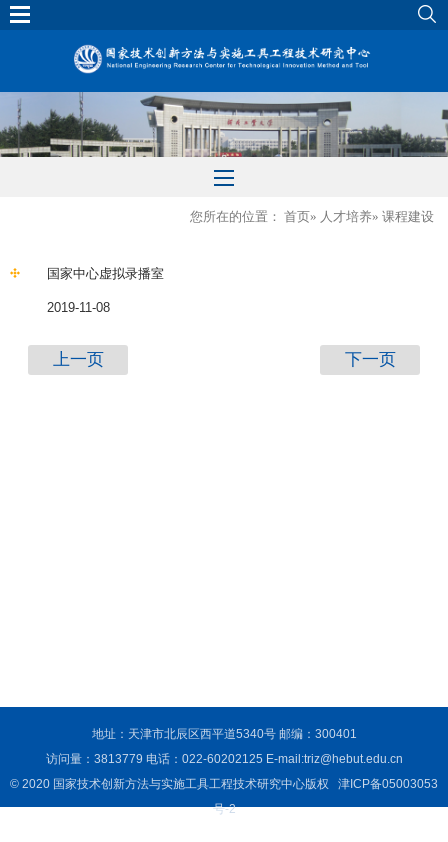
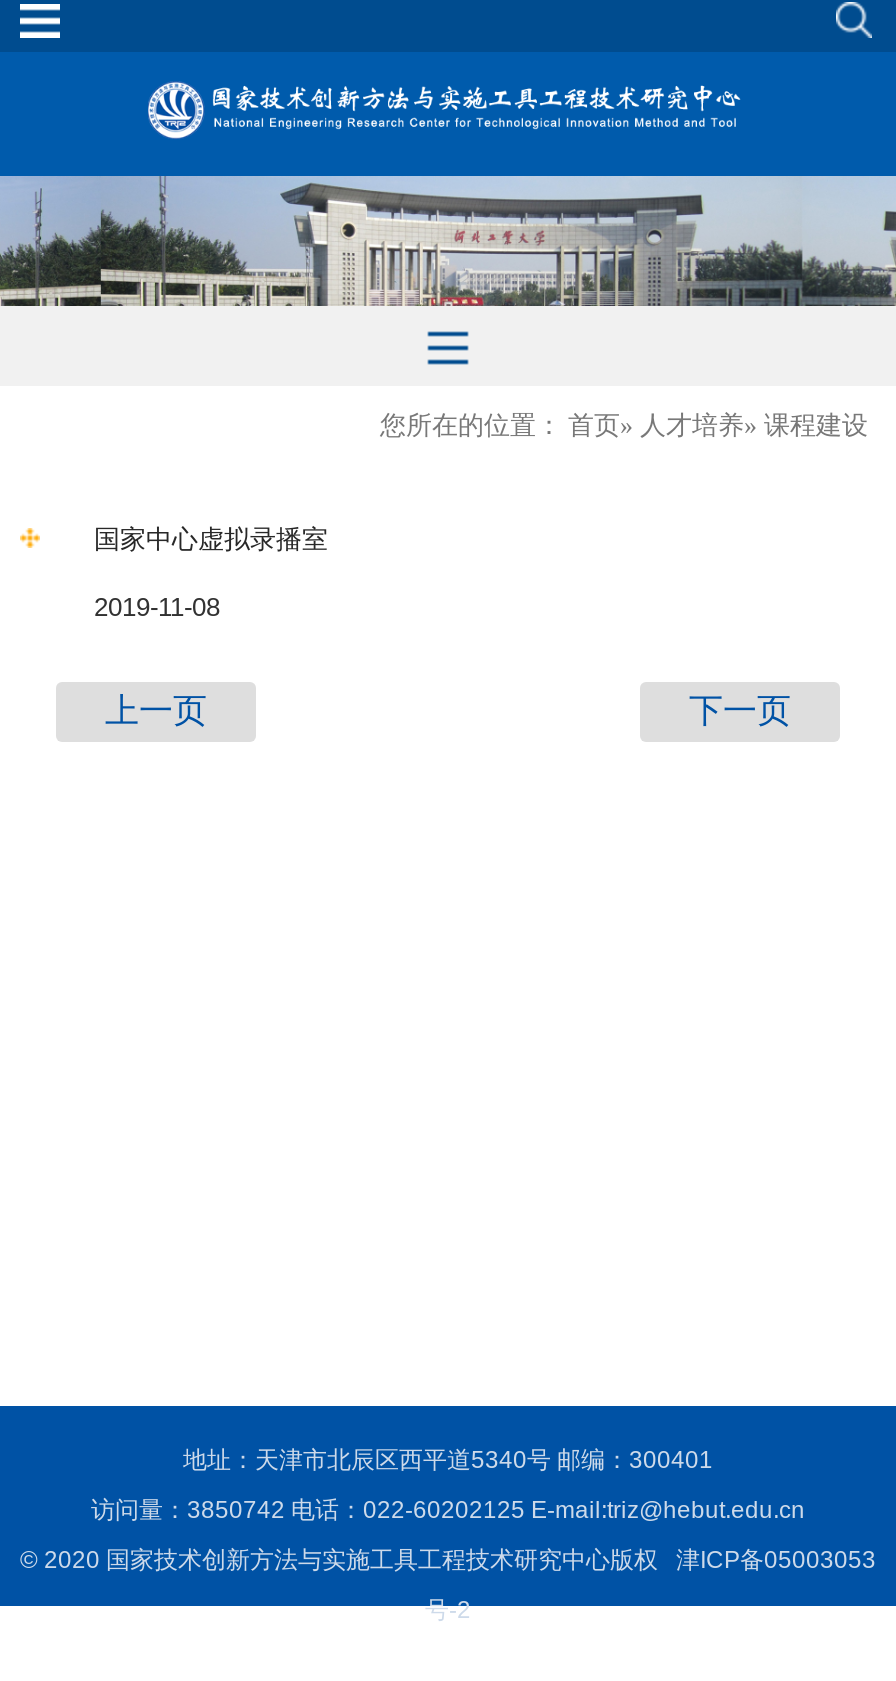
- 访问量：3813779 电话：022-60202125 E-mail:triz@hebut.edu.cn
+ 访问量：3850742 电话：022-60202125 E-mail:triz@hebut.edu.cn
